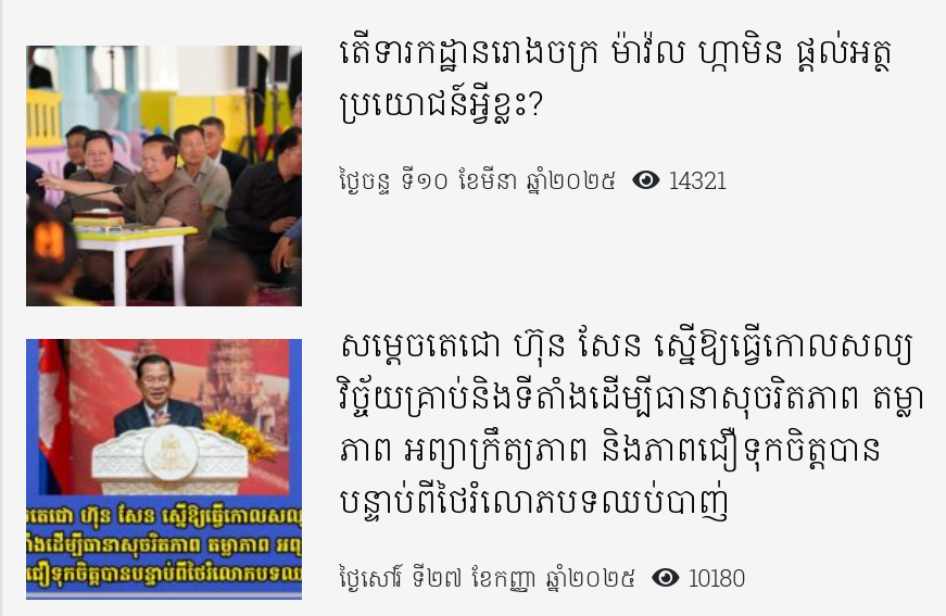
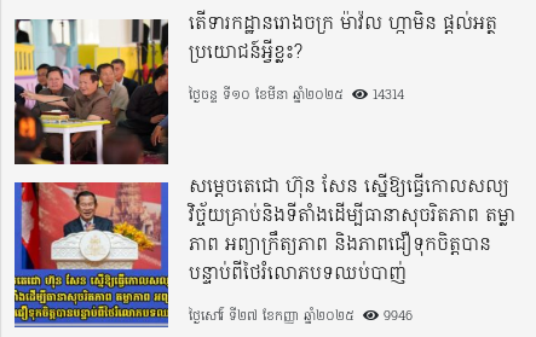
- 14321
+ 14314

- 10180
+ 9946
